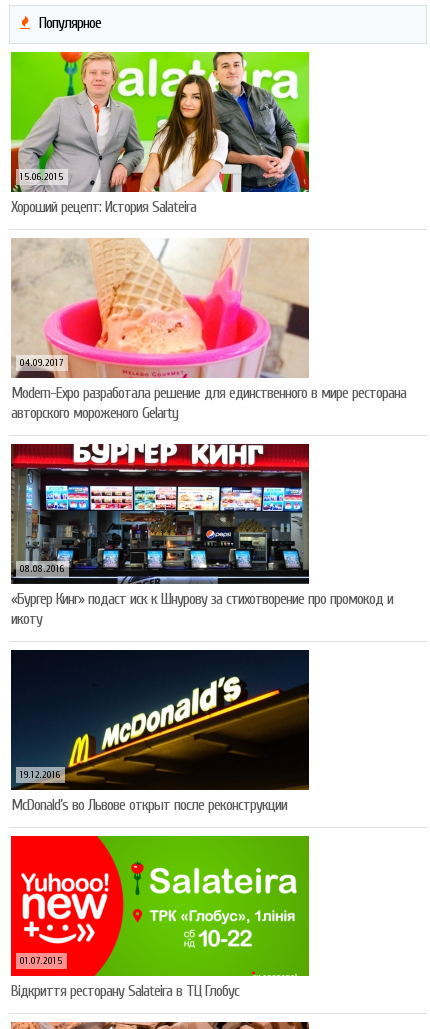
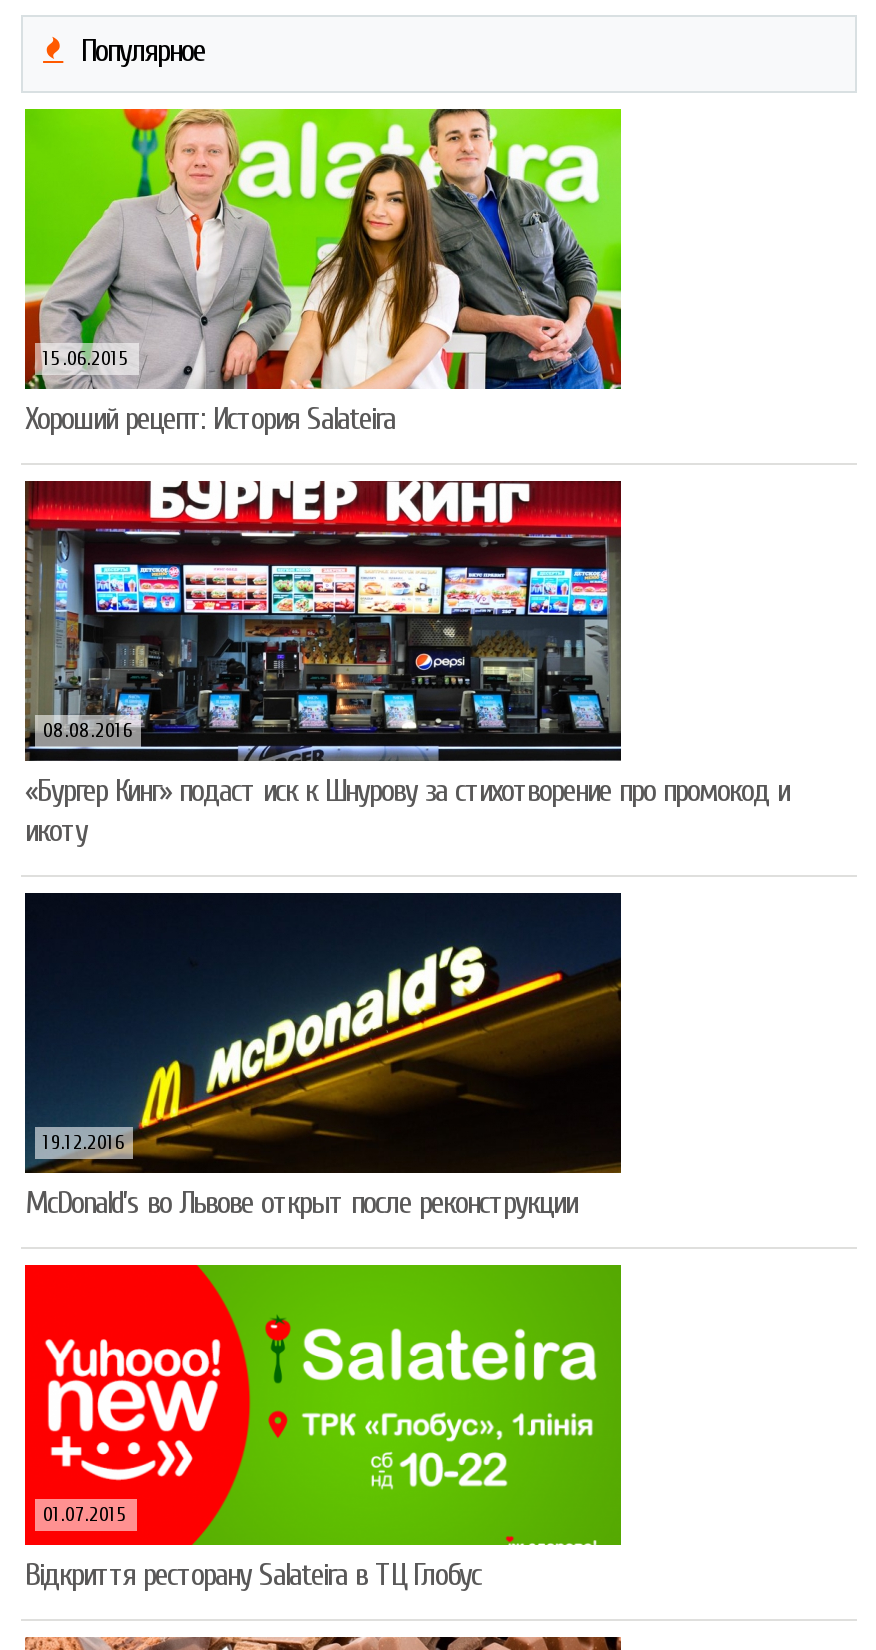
- [image]
- 04.09.2017
- Modern-Expo разработала решение для единственного в мире ресторана
- авторского мороженого Gelarty
